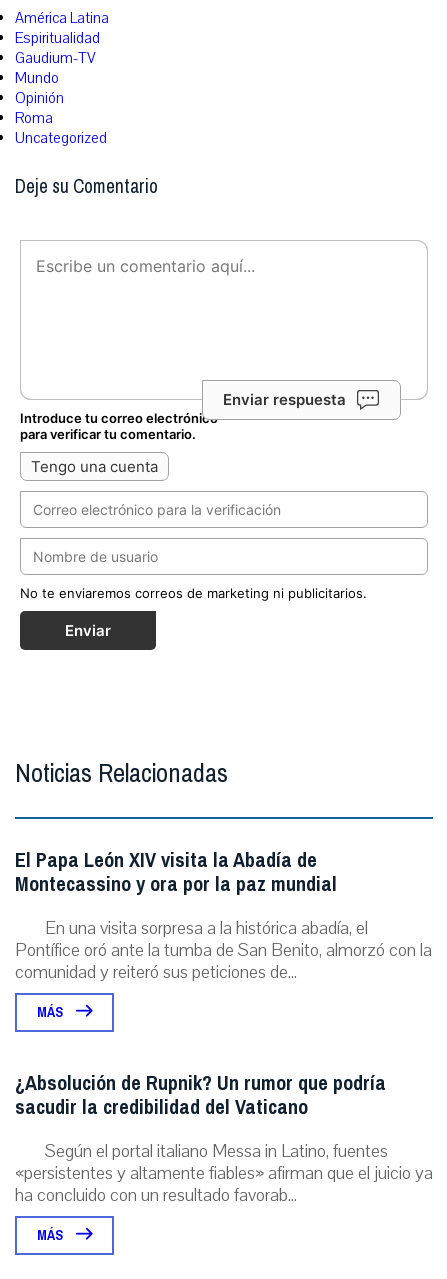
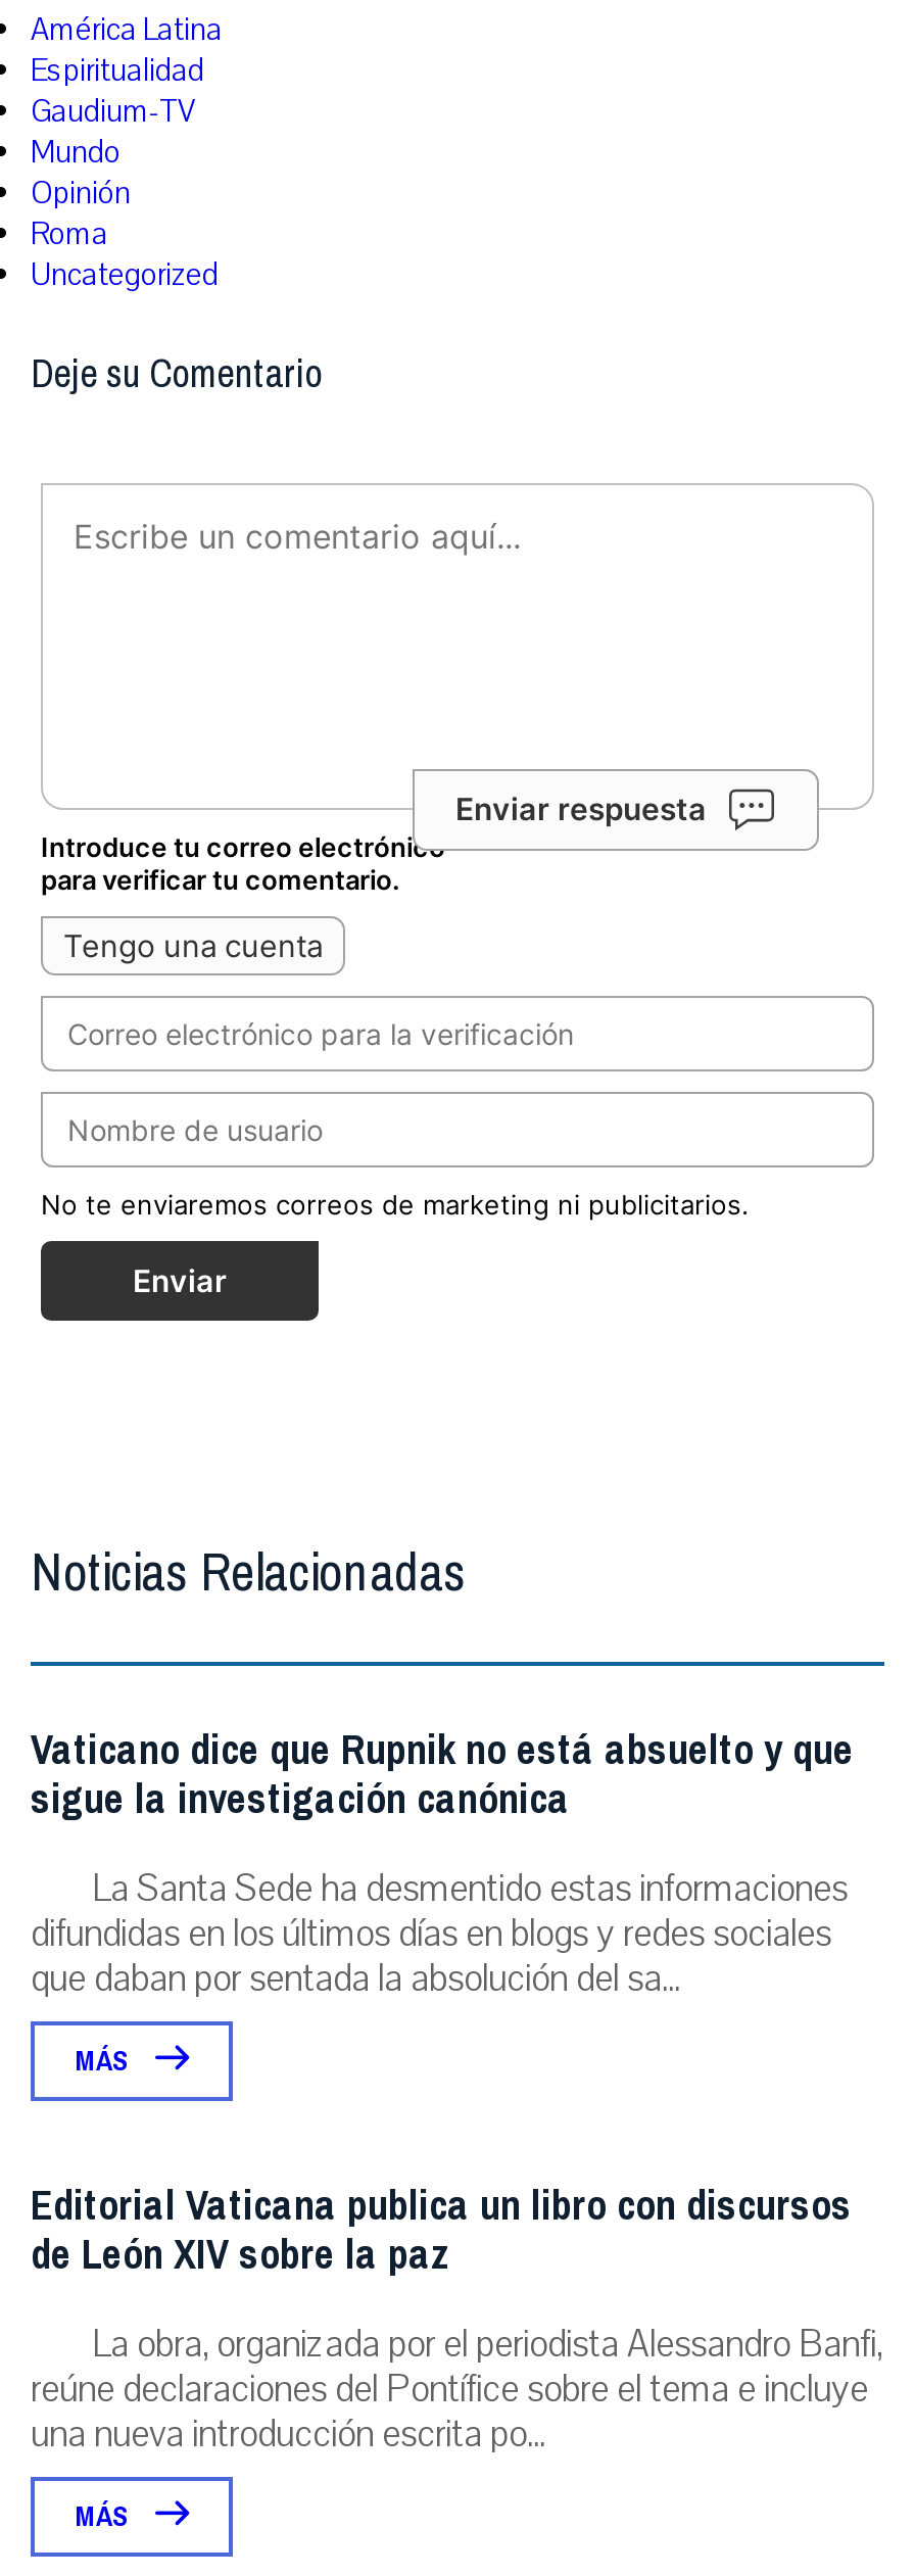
- El Papa León XIV visita la Abadía de
- Montecassino y ora por la paz mundial
- En una visita sorpresa a la histórica abadía, el
- Pontífice oró ante la tumba de San Benito, almorzó con la
- comunidad y reiteró sus peticiones de...
+ Vaticano dice que Rupnik no está absuelto y que
+ sigue la investigación canónica
+ La Santa Sede ha desmentido estas informaciones
+ difundidas en los últimos días en blogs y redes sociales
+ que daban por sentada la absolución del sa...

- ¿Absolución de Rupnik? Un rumor que podría
- sacudir la credibilidad del Vaticano
- Según el portal italiano Messa in Latino, fuentes
- «persistentes y altamente fiables» afirman que el juicio ya
- ha concluido con un resultado favorab...
+ Editorial Vaticana publica un libro con discursos
+ de León XIV sobre la paz
+ La obra, organizada por el periodista Alessandro Banfi,
+ reúne declaraciones del Pontífice sobre el tema e incluye
+ una nueva introducción escrita po...
